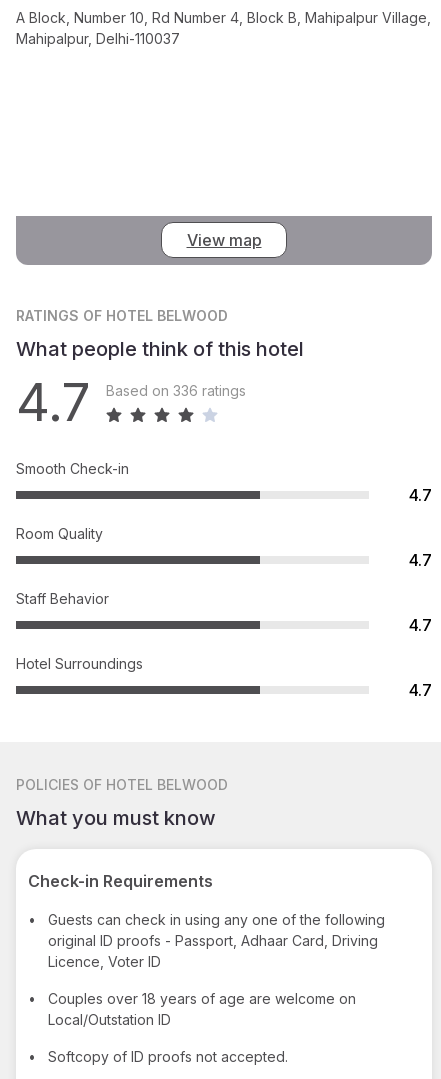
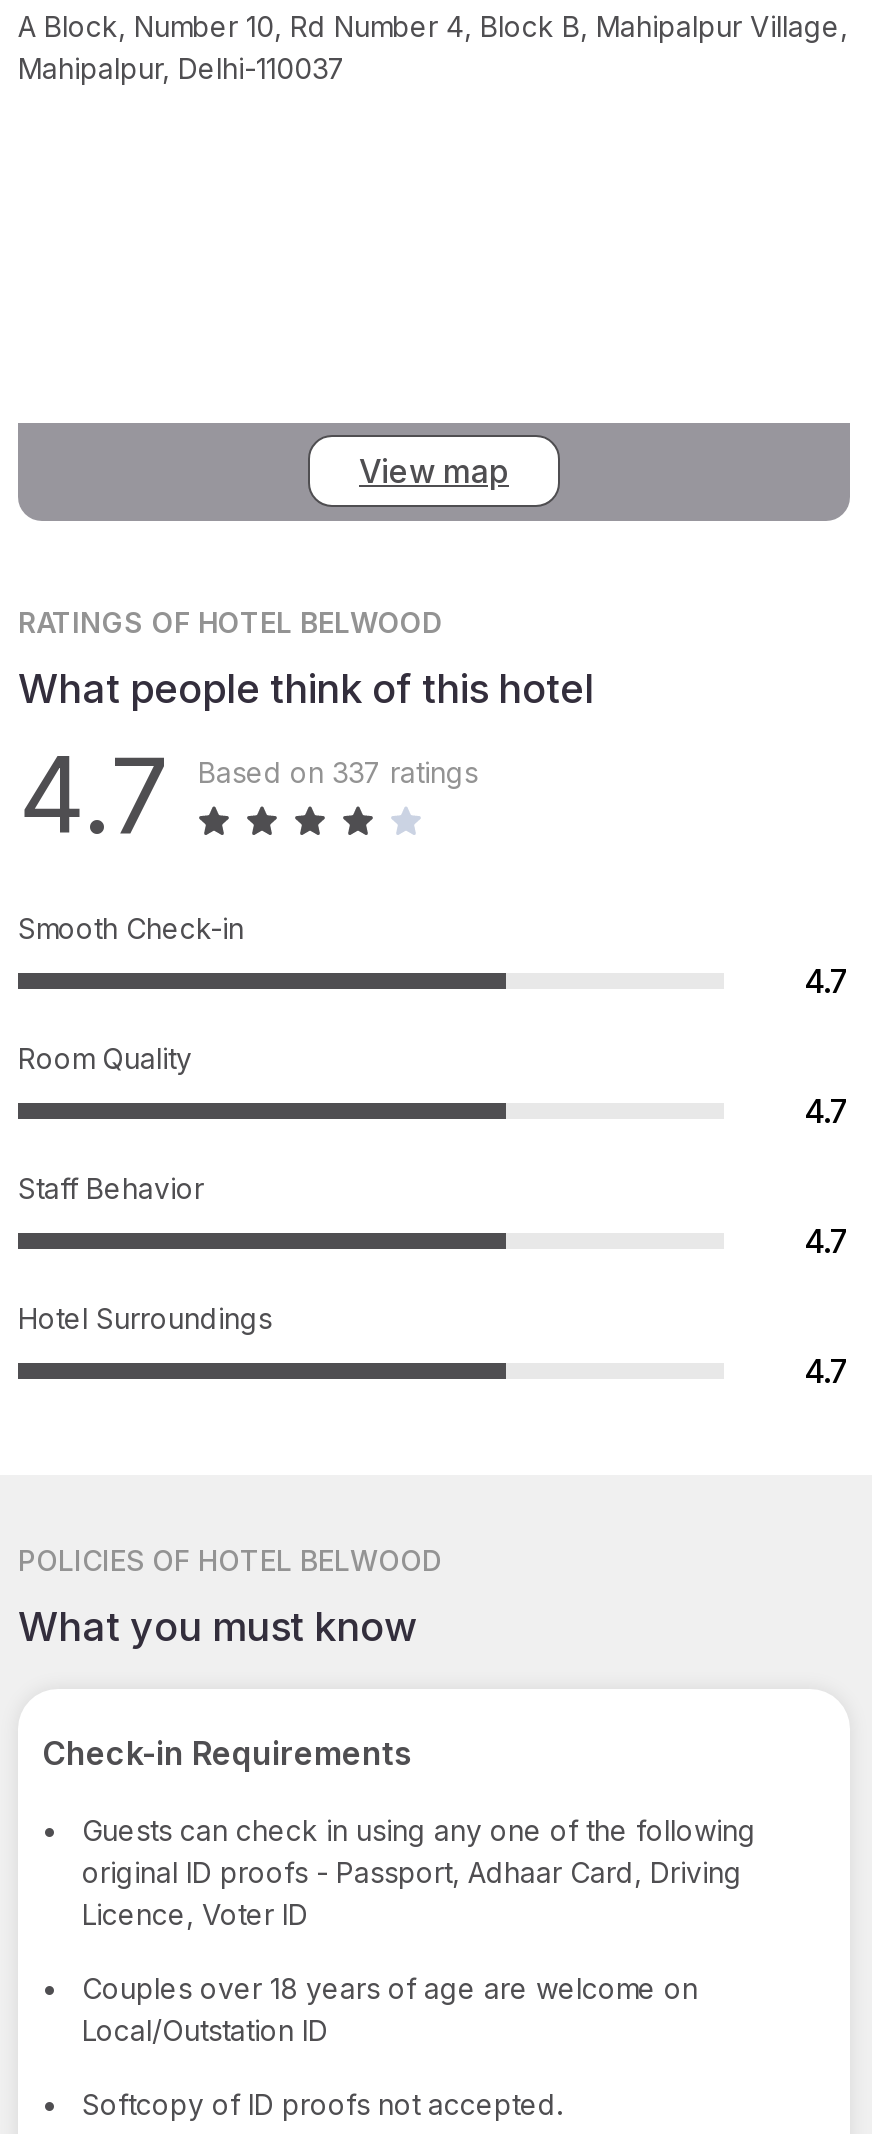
- Based on 336 ratings
+ Based on 337 ratings
